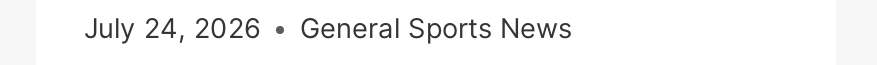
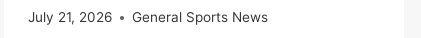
- July 24, 2026 General Sports News
+ July 21, 2026 General Sports News
